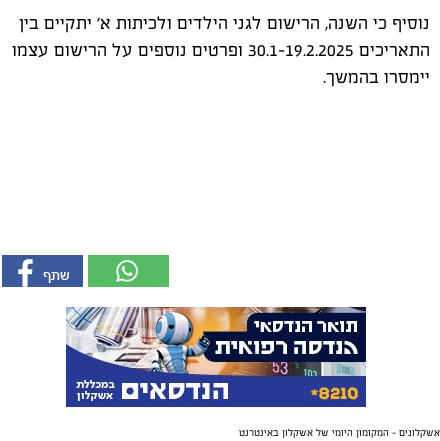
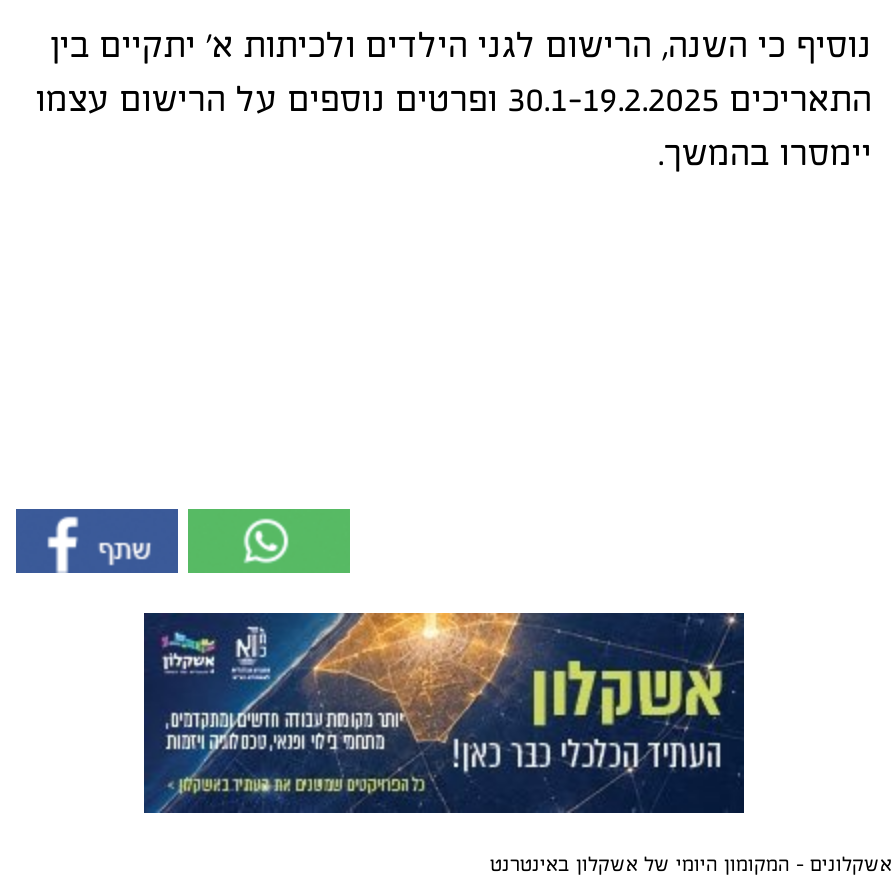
- [image]
+ [image]
